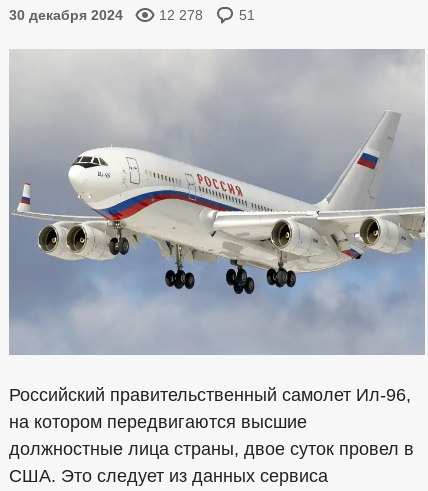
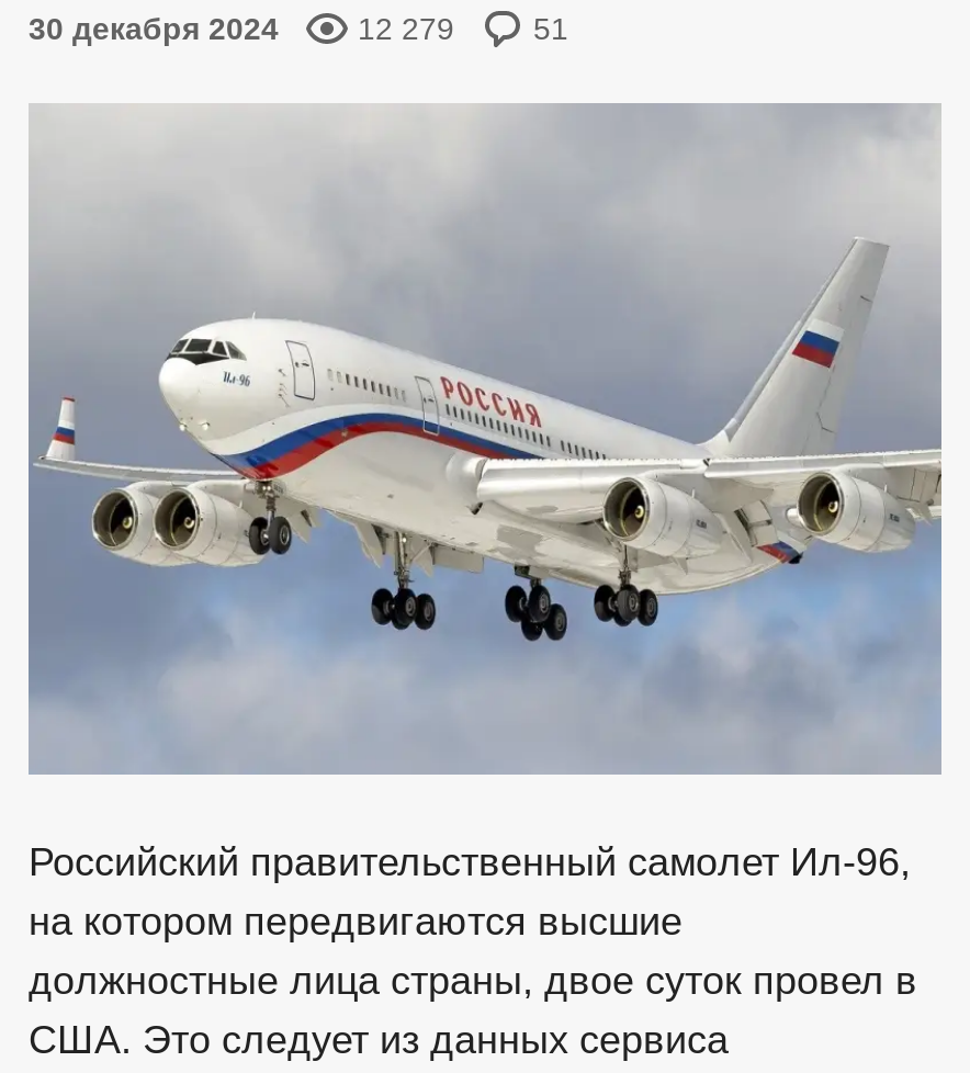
- 12 278
+ 12 279
